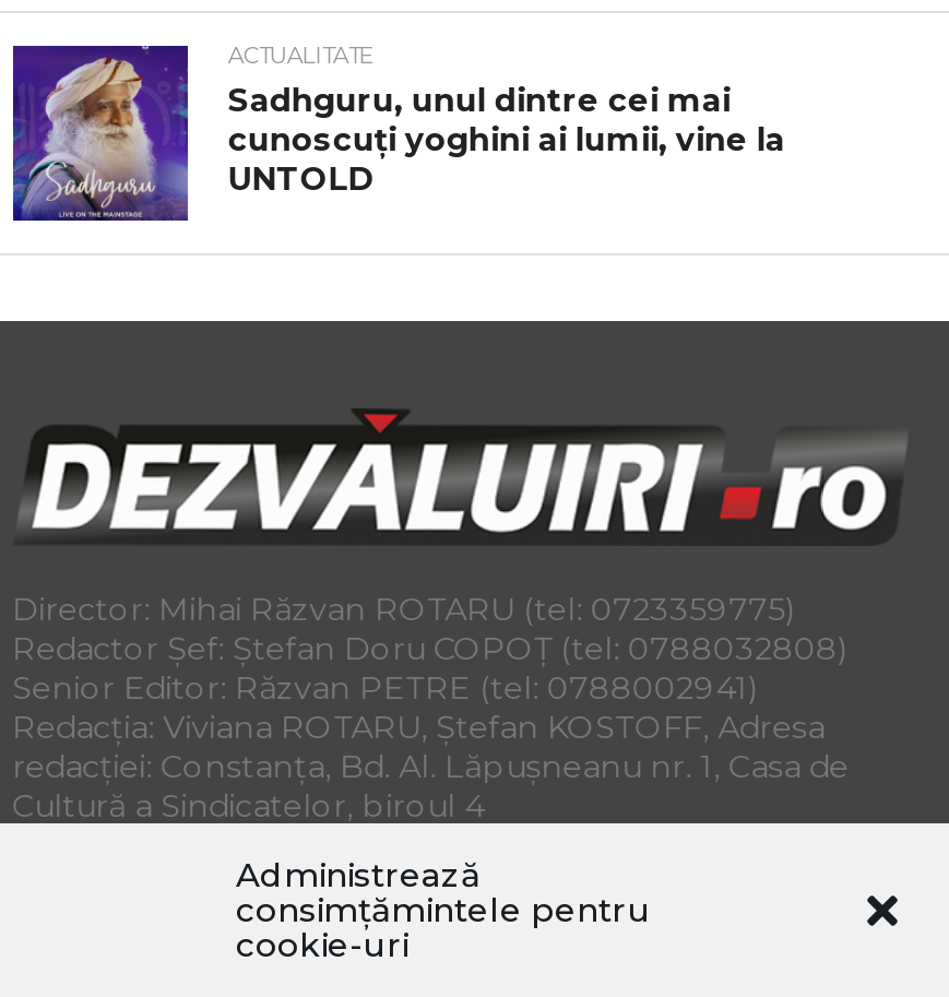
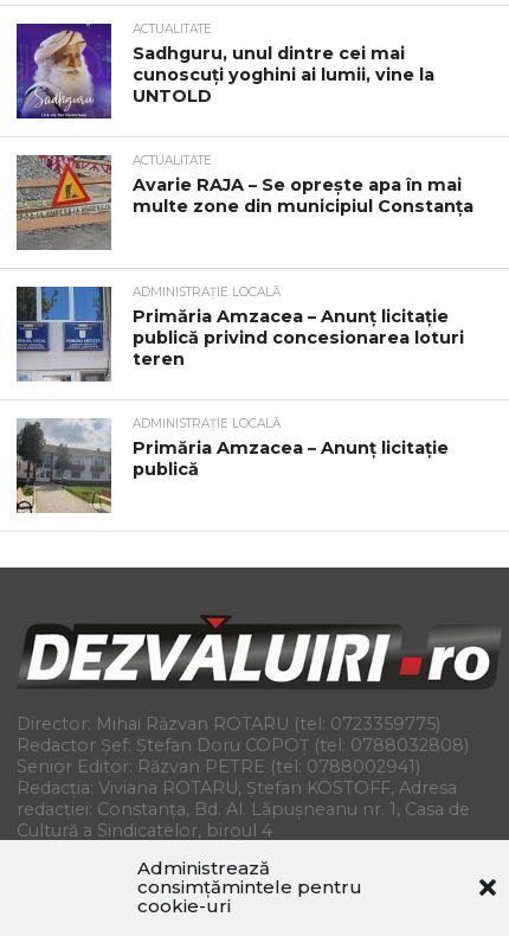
+ [image]
+ ACTUALITATE
+ Avarie RAJA – Se oprește apa în mai
+ multe zone din municipiul Constanța

+ [image]
+ ADMINISTRAȚIE LOCALĂ
+ Primăria Amzacea – Anunț licitație
+ publică privind concesionarea loturi
+ teren
+ ADMINISTRAȚIE LOCALĂ
+ Primăria Amzacea – Anunț licitație
+ publică

+ [image]
